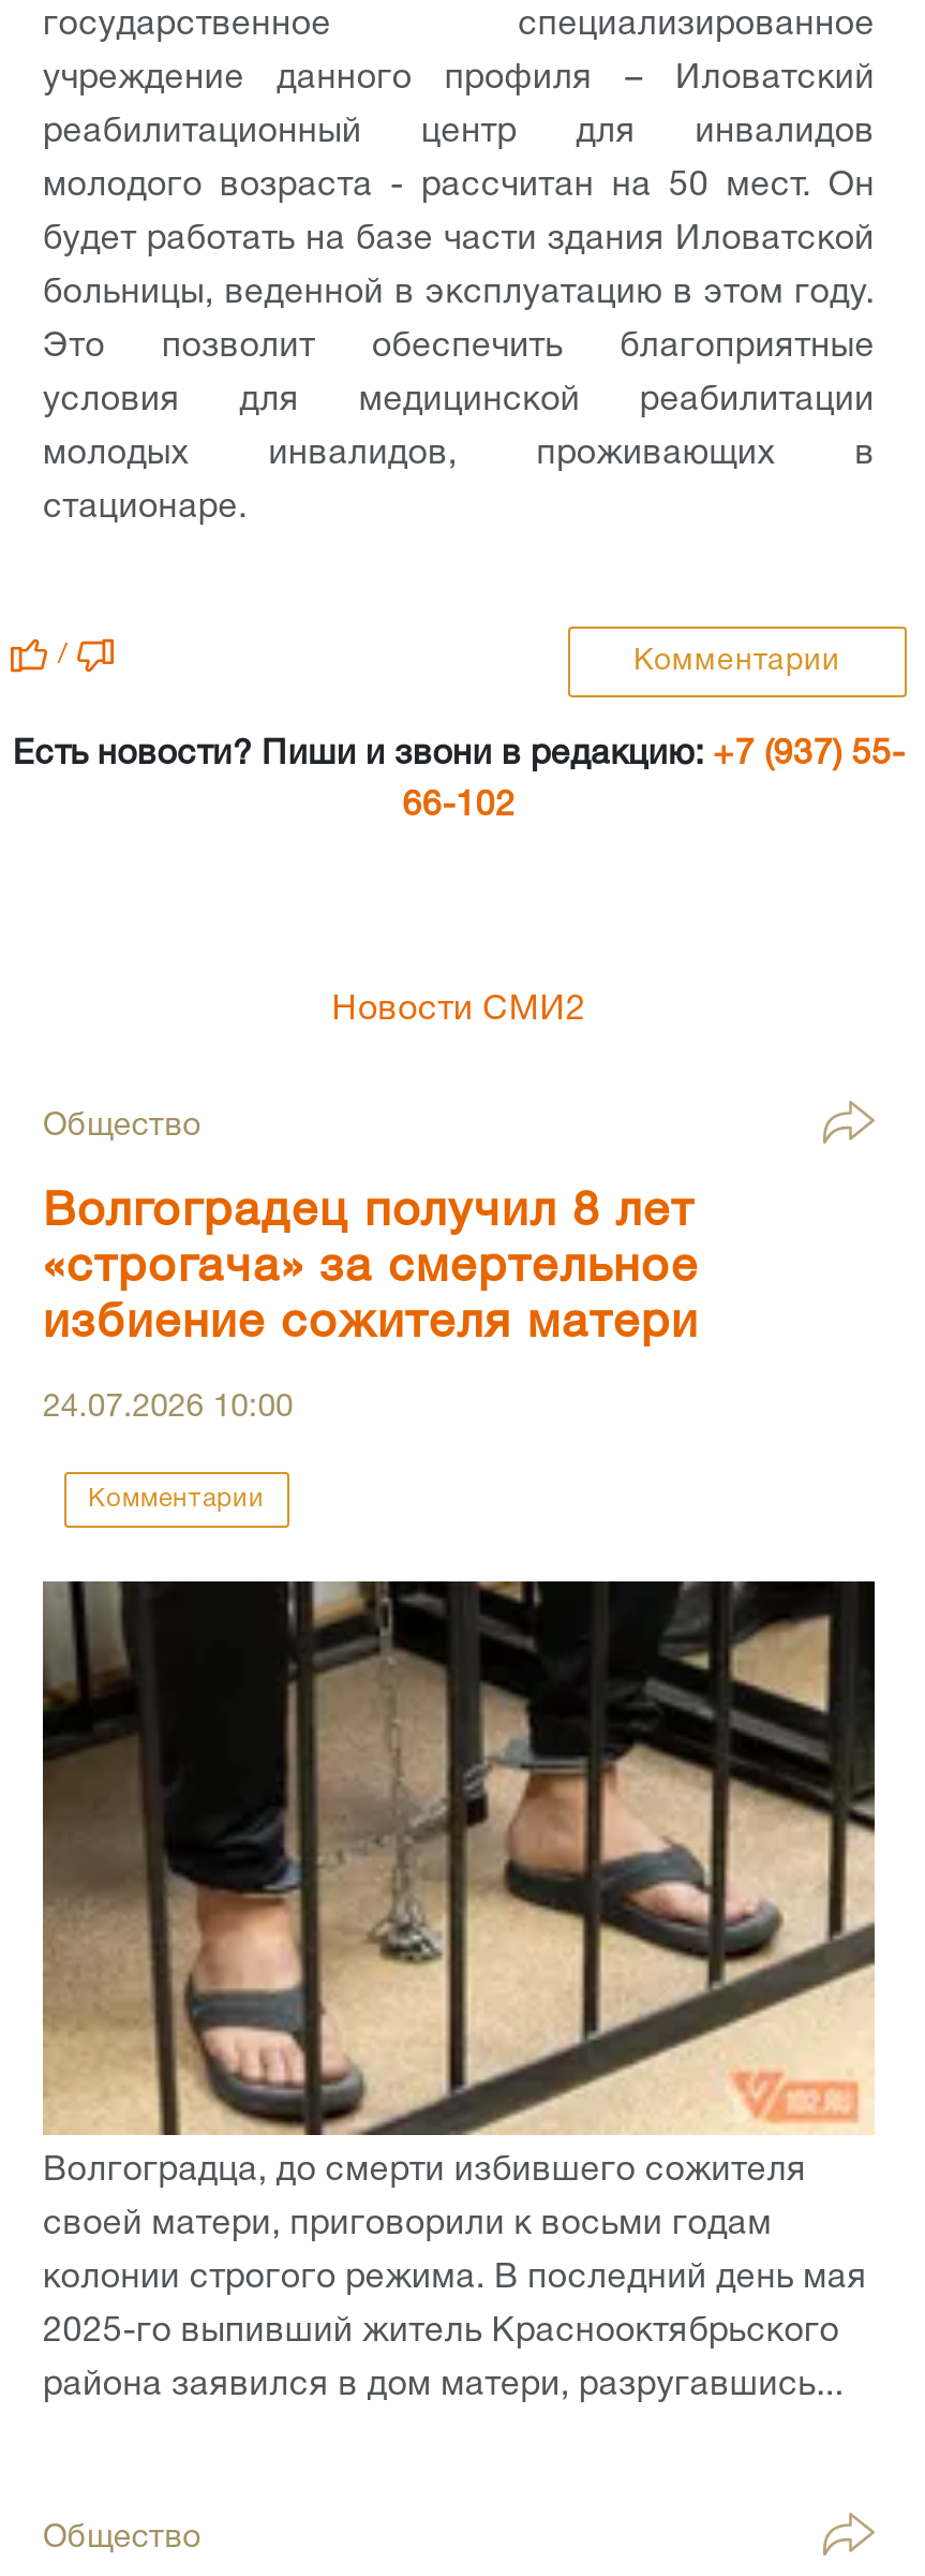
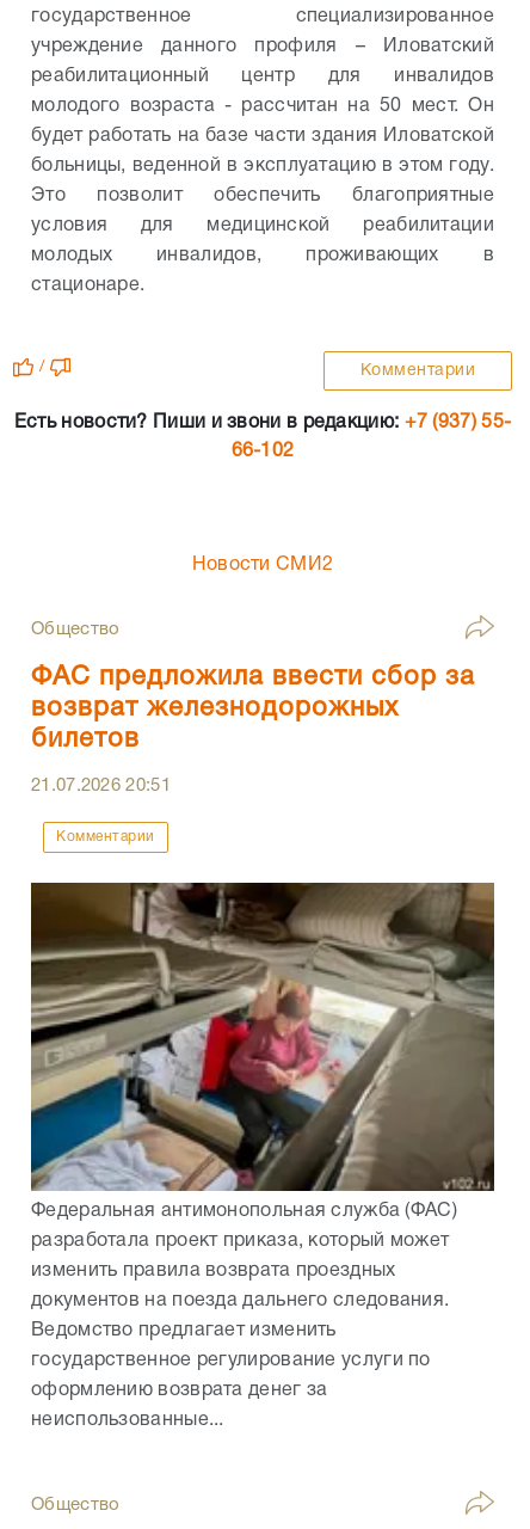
- Волгоградец получил 8 лет
- «строгача» за смертельное
- избиение сожителя матери
+ ФАС предложила ввести сбор за
+ возврат железнодорожных
+ билетов

- 24.07.2026 10:00
+ 21.07.2026 20:51

- [image]
- Волгоградца, до смерти избившего сожителя
- своей матери, приговорили к восьми годам
- колонии строгого режима. В последний день мая
- 2025-го выпивший житель Краснооктябрьского
- района заявился в дом матери, разругавшись...
+ [image]
+ Федеральная антимонопольная служба (ФАС)
+ разработала проект приказа, который может
+ изменить правила возврата проездных
+ документов на поезда дальнего следования.
+ Ведомство предлагает изменить
+ государственное регулирование услуги по
+ оформлению возврата денег за
+ неиспользованные...
